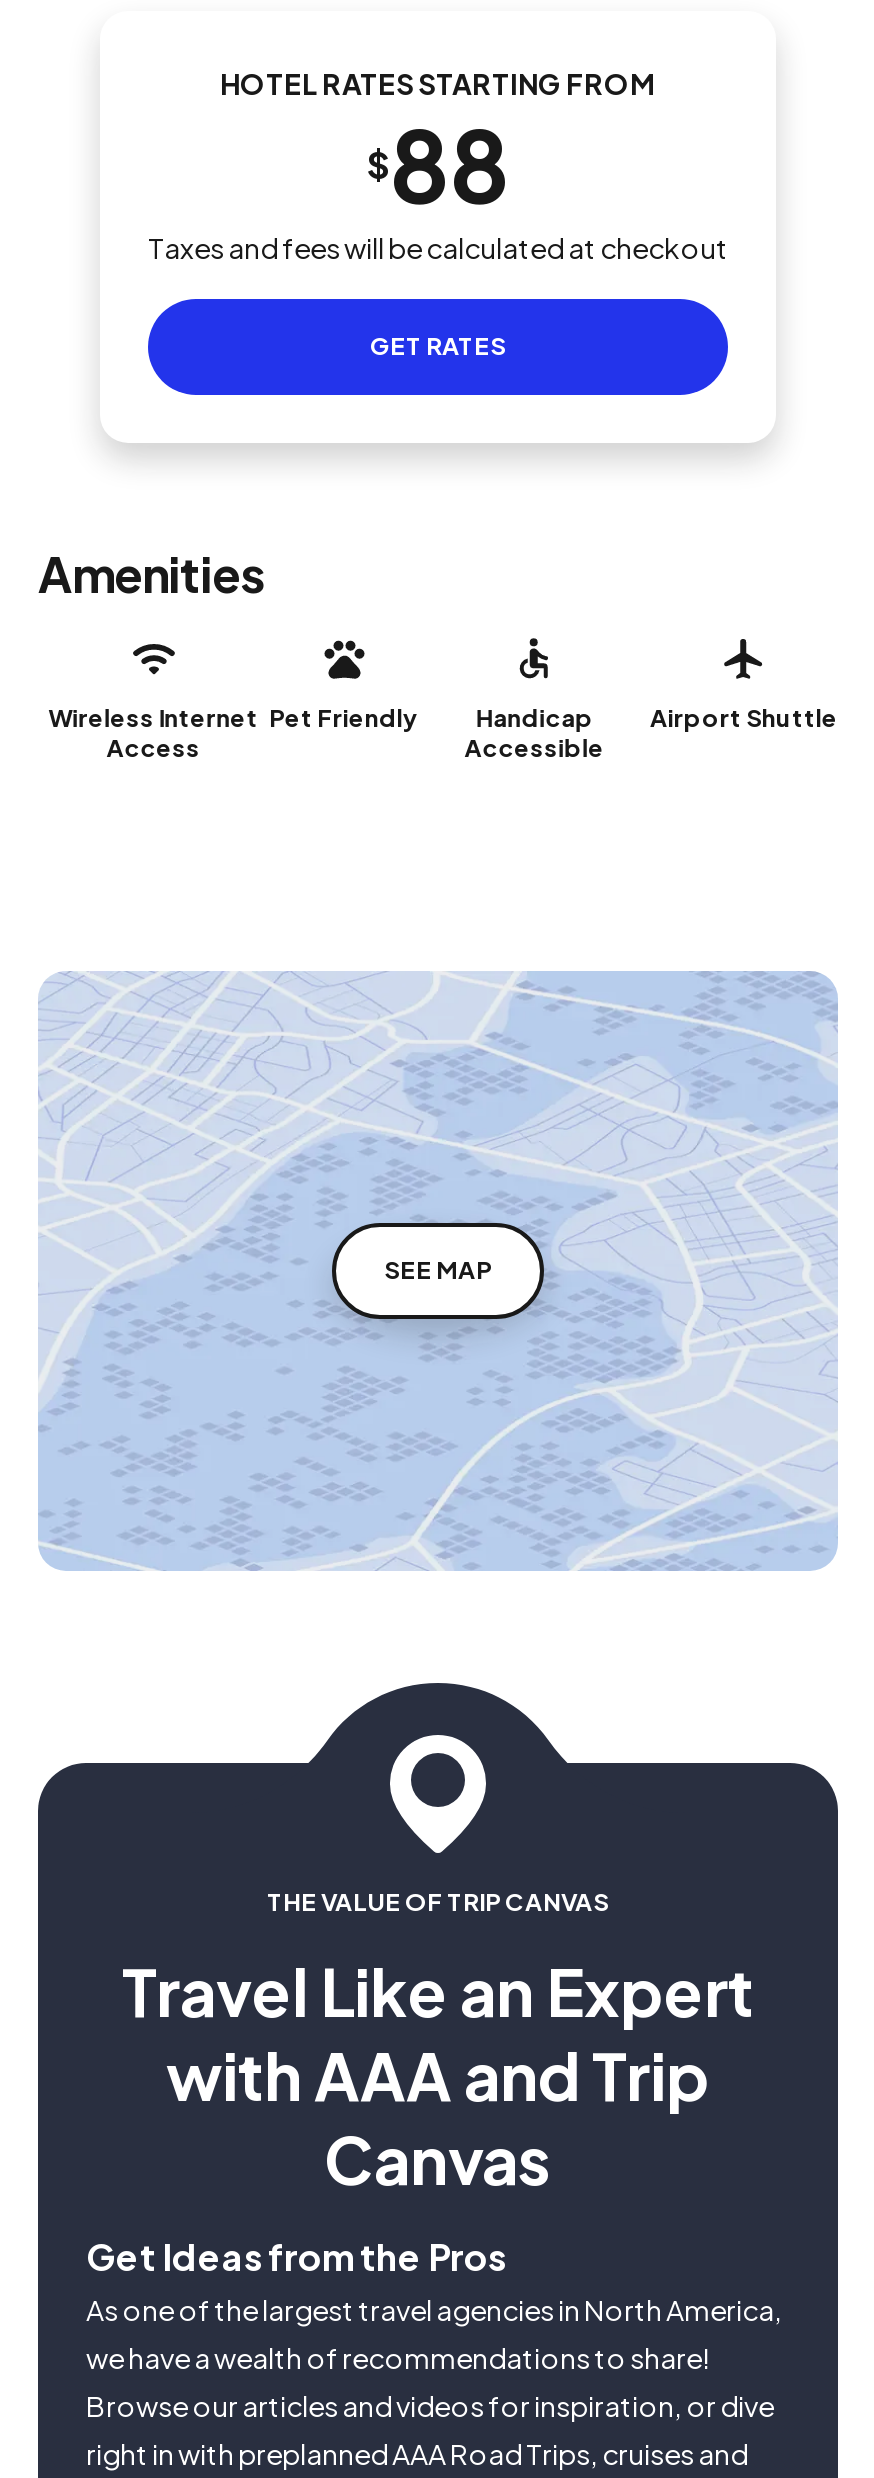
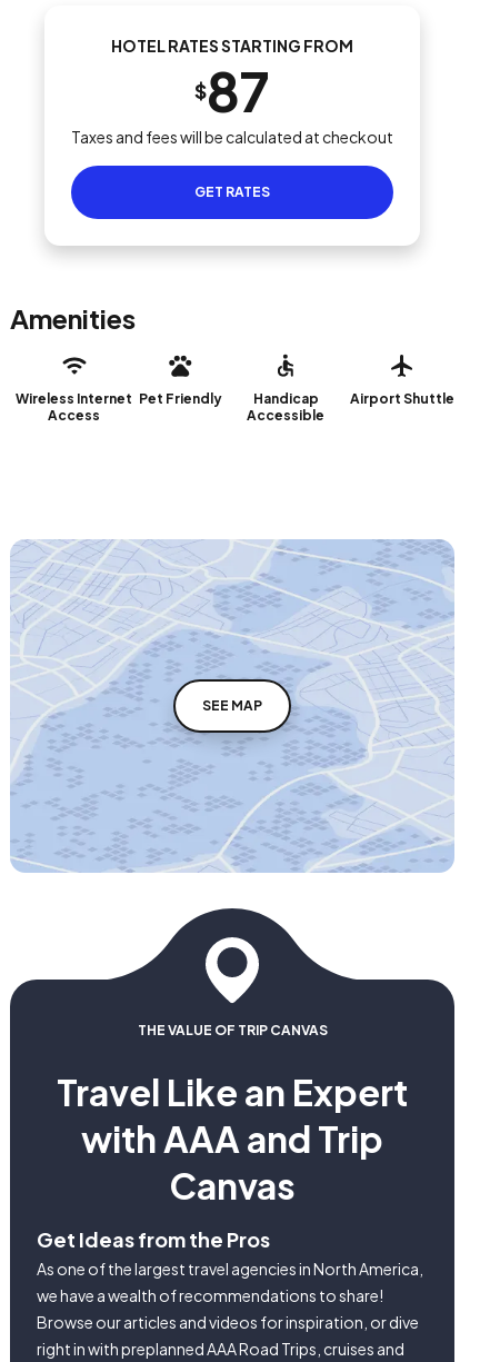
- $88
+ $87
